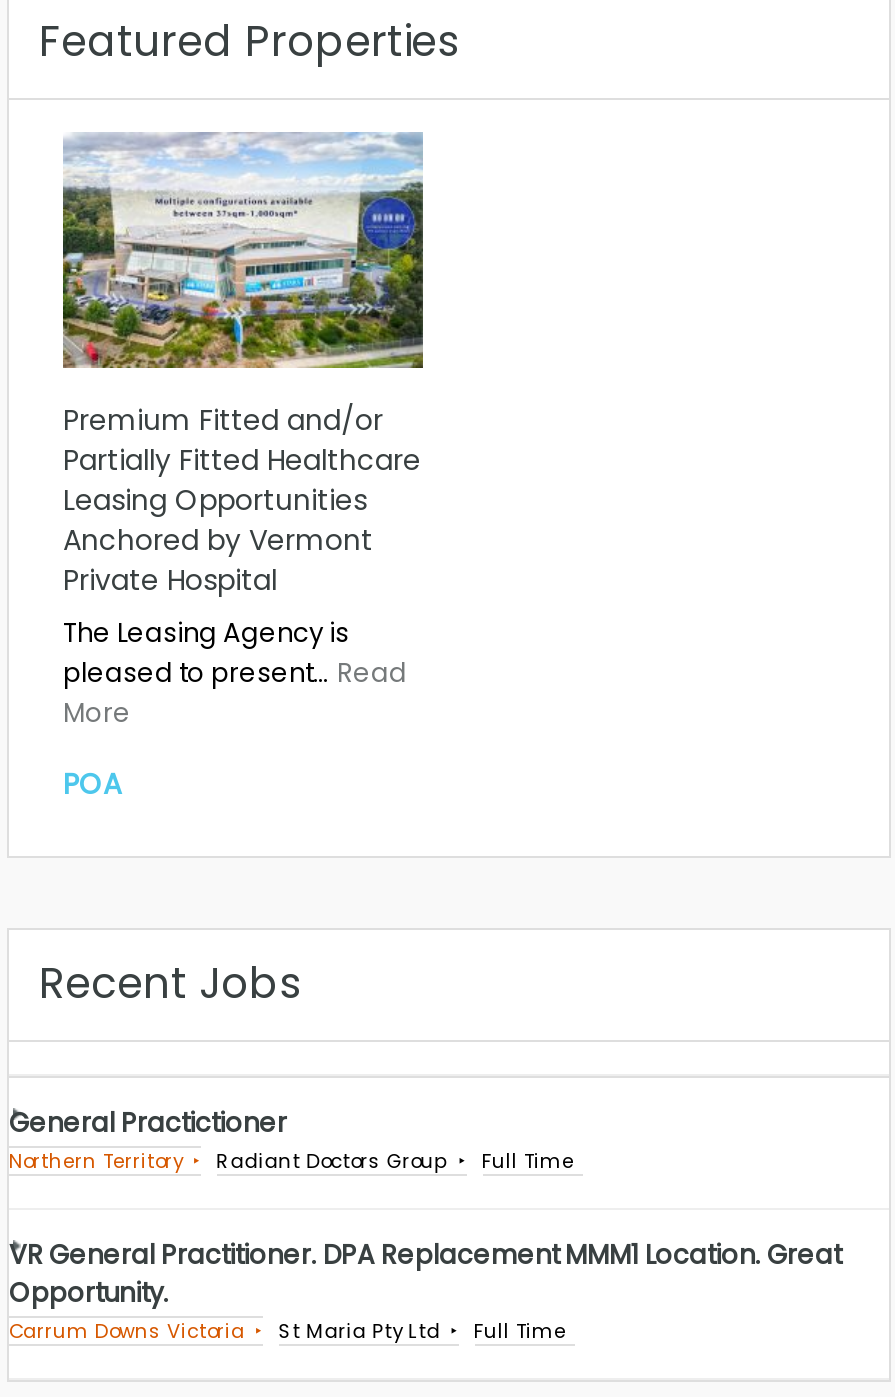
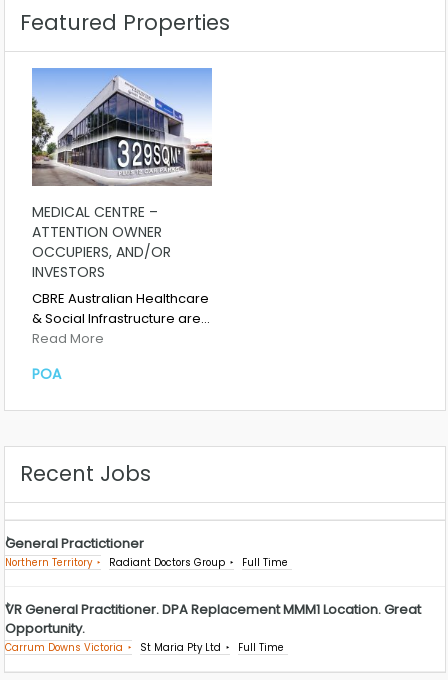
- [image]
- Premium Fitted and/or
- Partially Fitted Healthcare
- Leasing Opportunities
- Anchored by Vermont
- Private Hospital
- The Leasing Agency is
- pleased to present… Read
- More
+ [image]
+ MEDICAL CENTRE –
+ ATTENTION OWNER
+ OCCUPIERS, AND/OR
+ INVESTORS
+ CBRE Australian Healthcare
+ & Social Infrastructure are…
+ Read More
